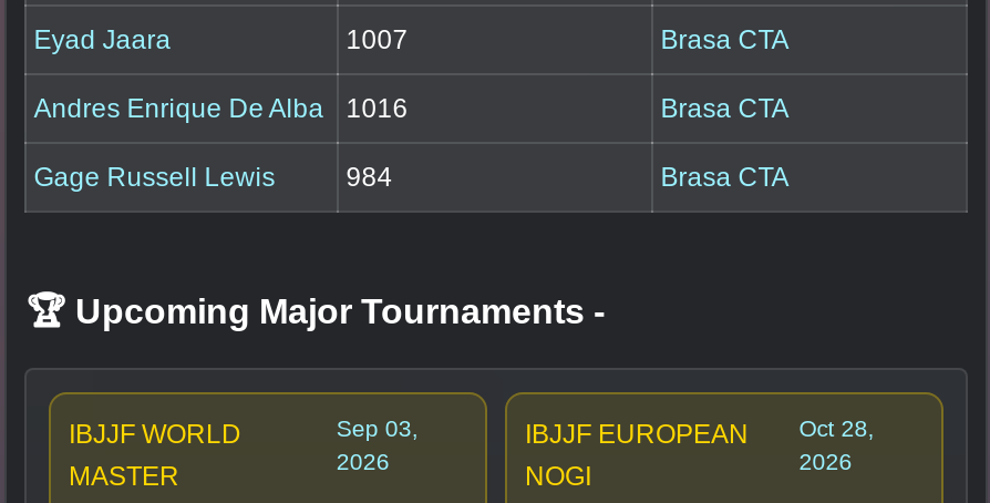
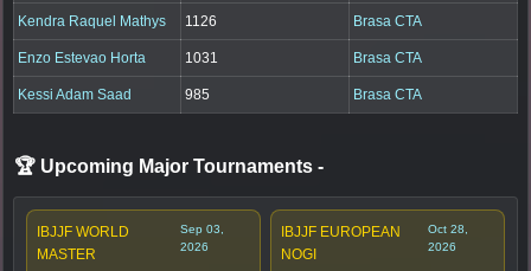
- Eyad Jaara
- 1007
+ Kendra Raquel Mathys
+ 1126

- Andres Enrique De Alba
- 1016
+ Enzo Estevao Horta
+ 1031

- Gage Russell Lewis
- 984
+ Kessi Adam Saad
+ 985
